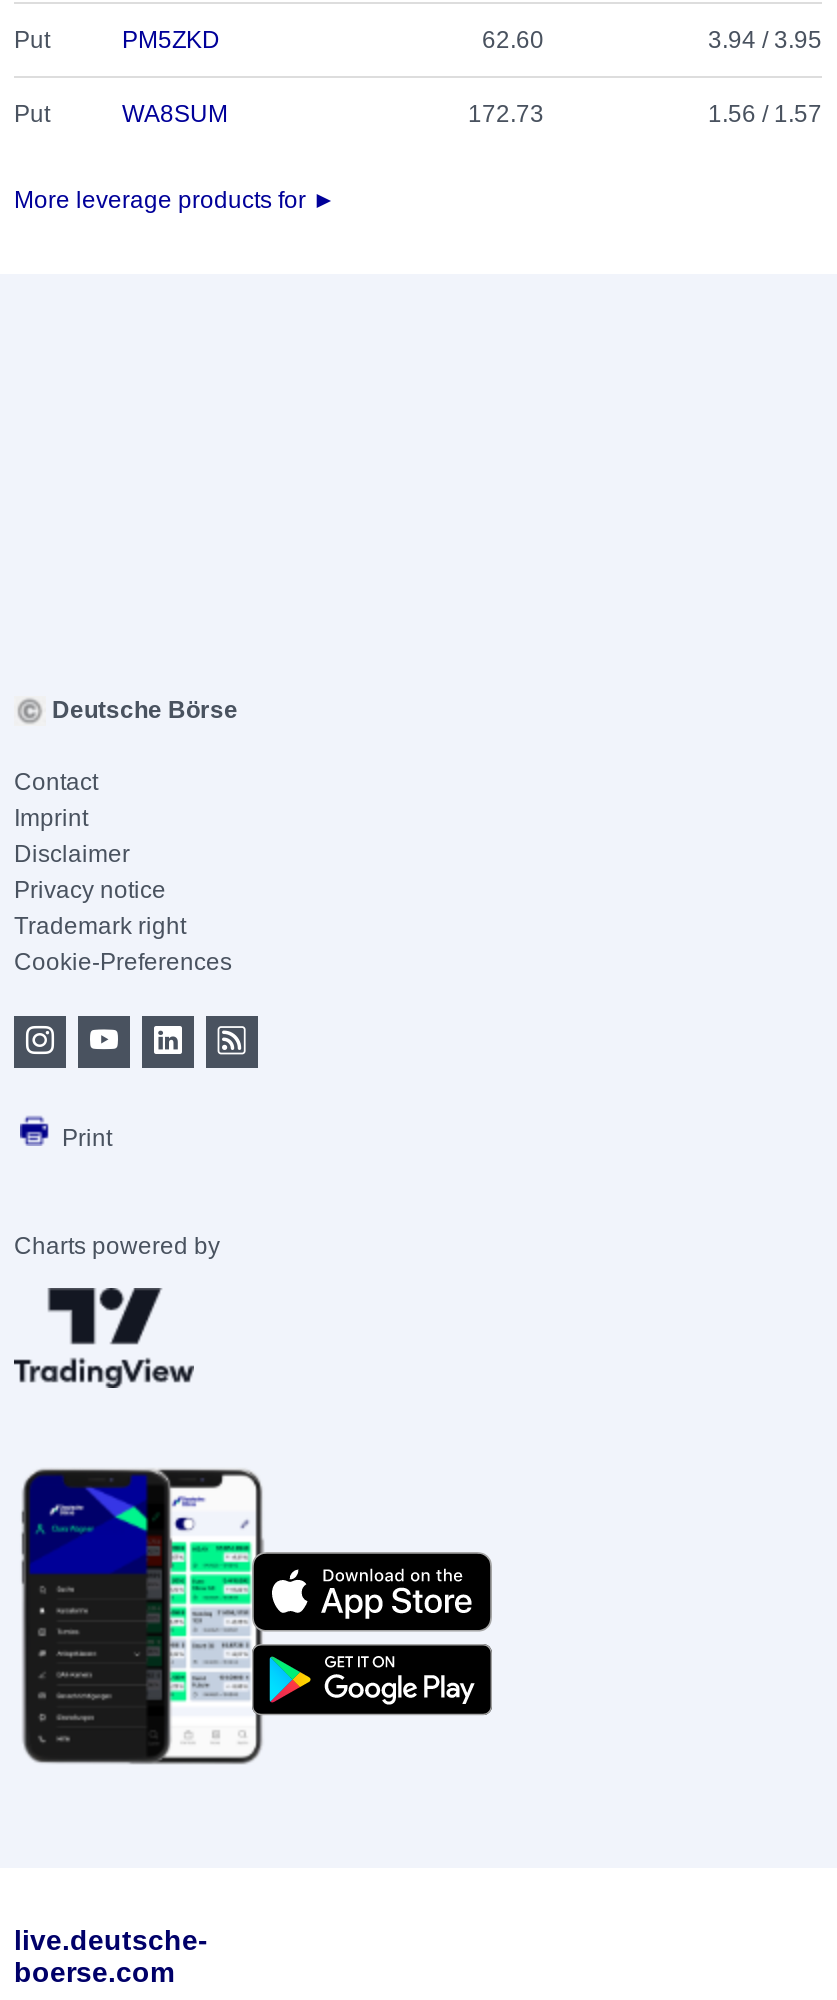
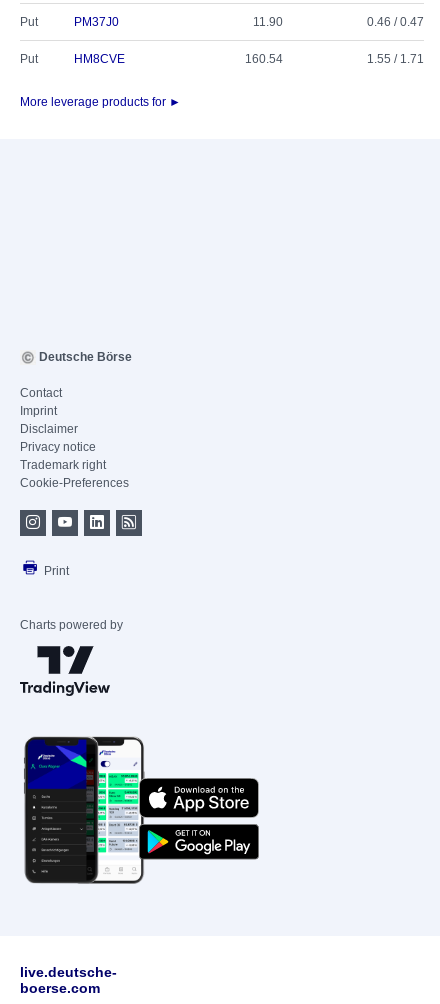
- PM5ZKD
- 62.60
- 3.94 / 3.95
+ PM37J0
+ 11.90
+ 0.46 / 0.47

- WA8SUM
- 172.73
- 1.56 / 1.57
+ HM8CVE
+ 160.54
+ 1.55 / 1.71
